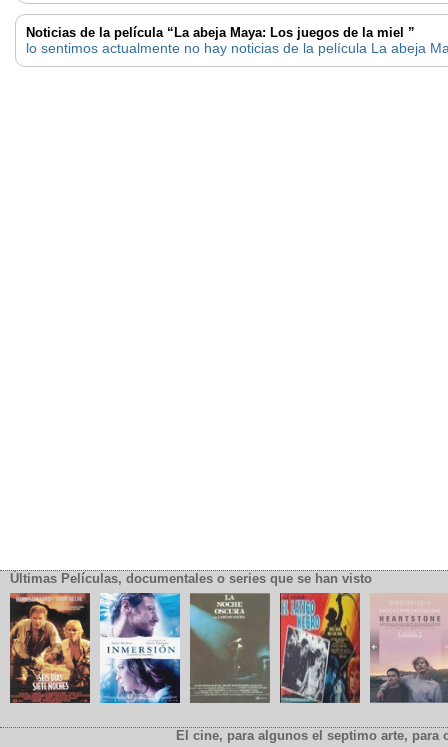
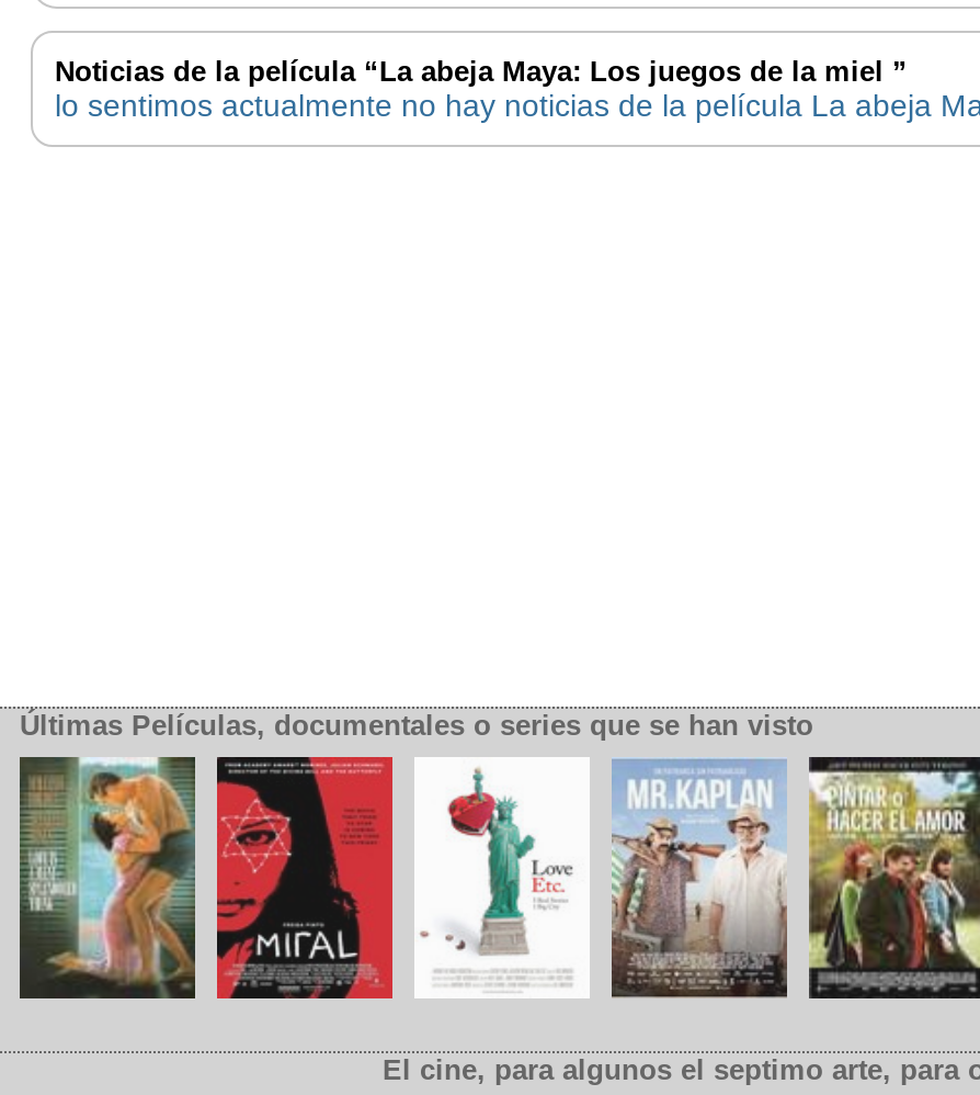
- [image]
+ [image]

- [image]
+ [image]

- [image]
+ [image]

- [image]
+ [image]

- [image]
+ [image]
